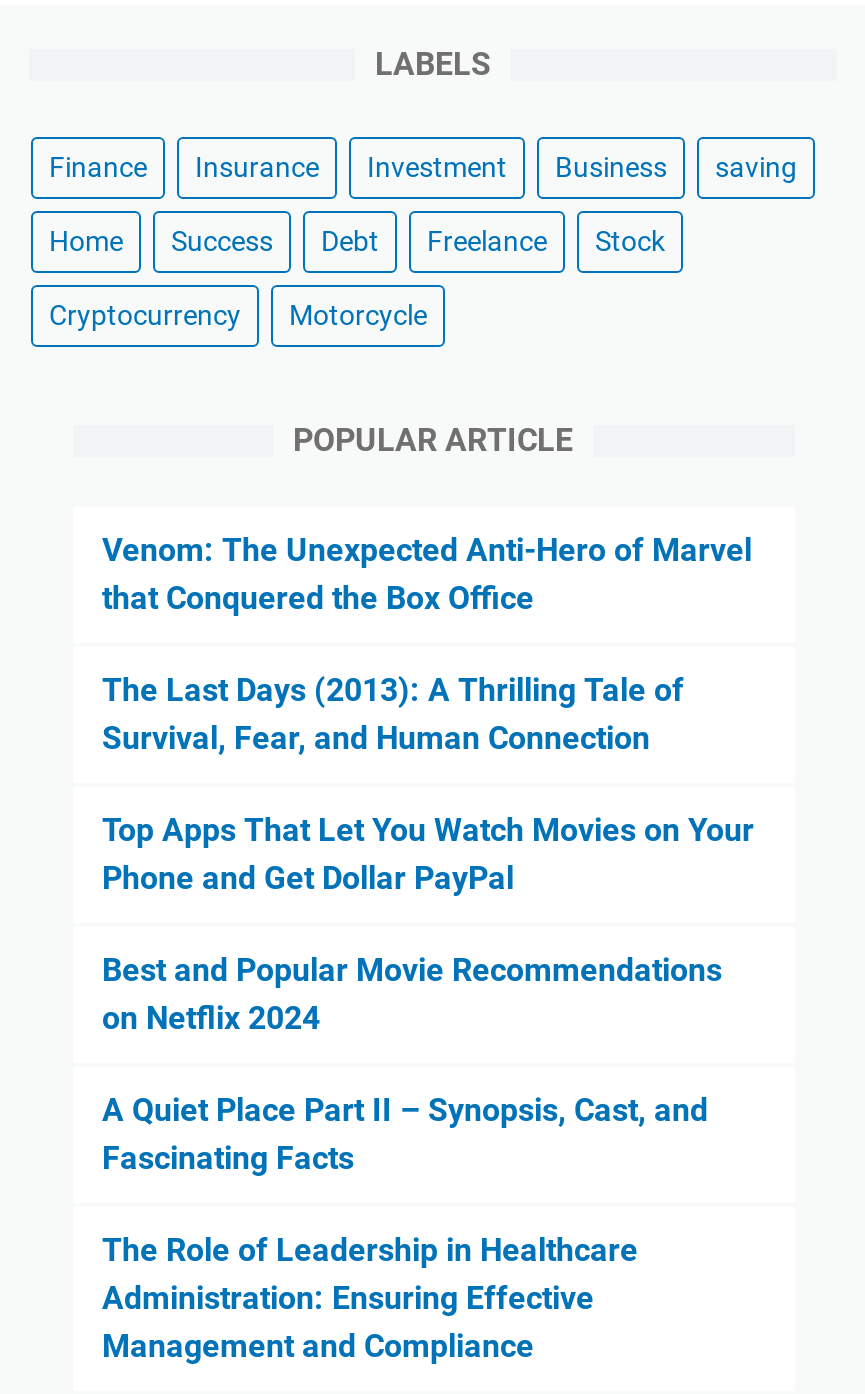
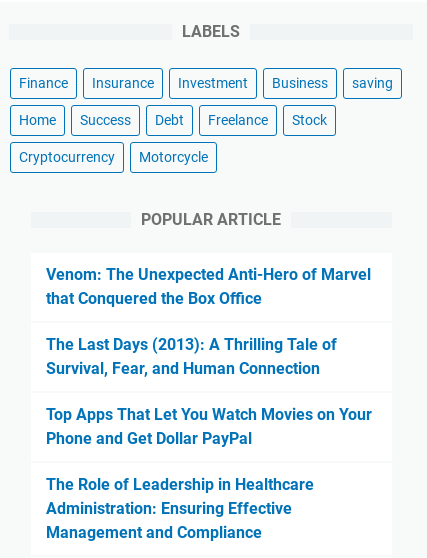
- Best and Popular Movie Recommendations
- on Netflix 2024
- A Quiet Place Part II – Synopsis, Cast, and
- Fascinating Facts
